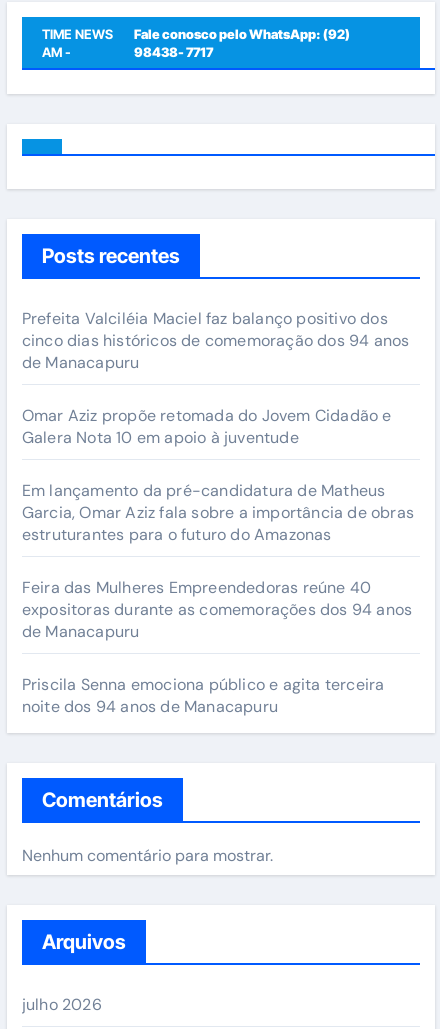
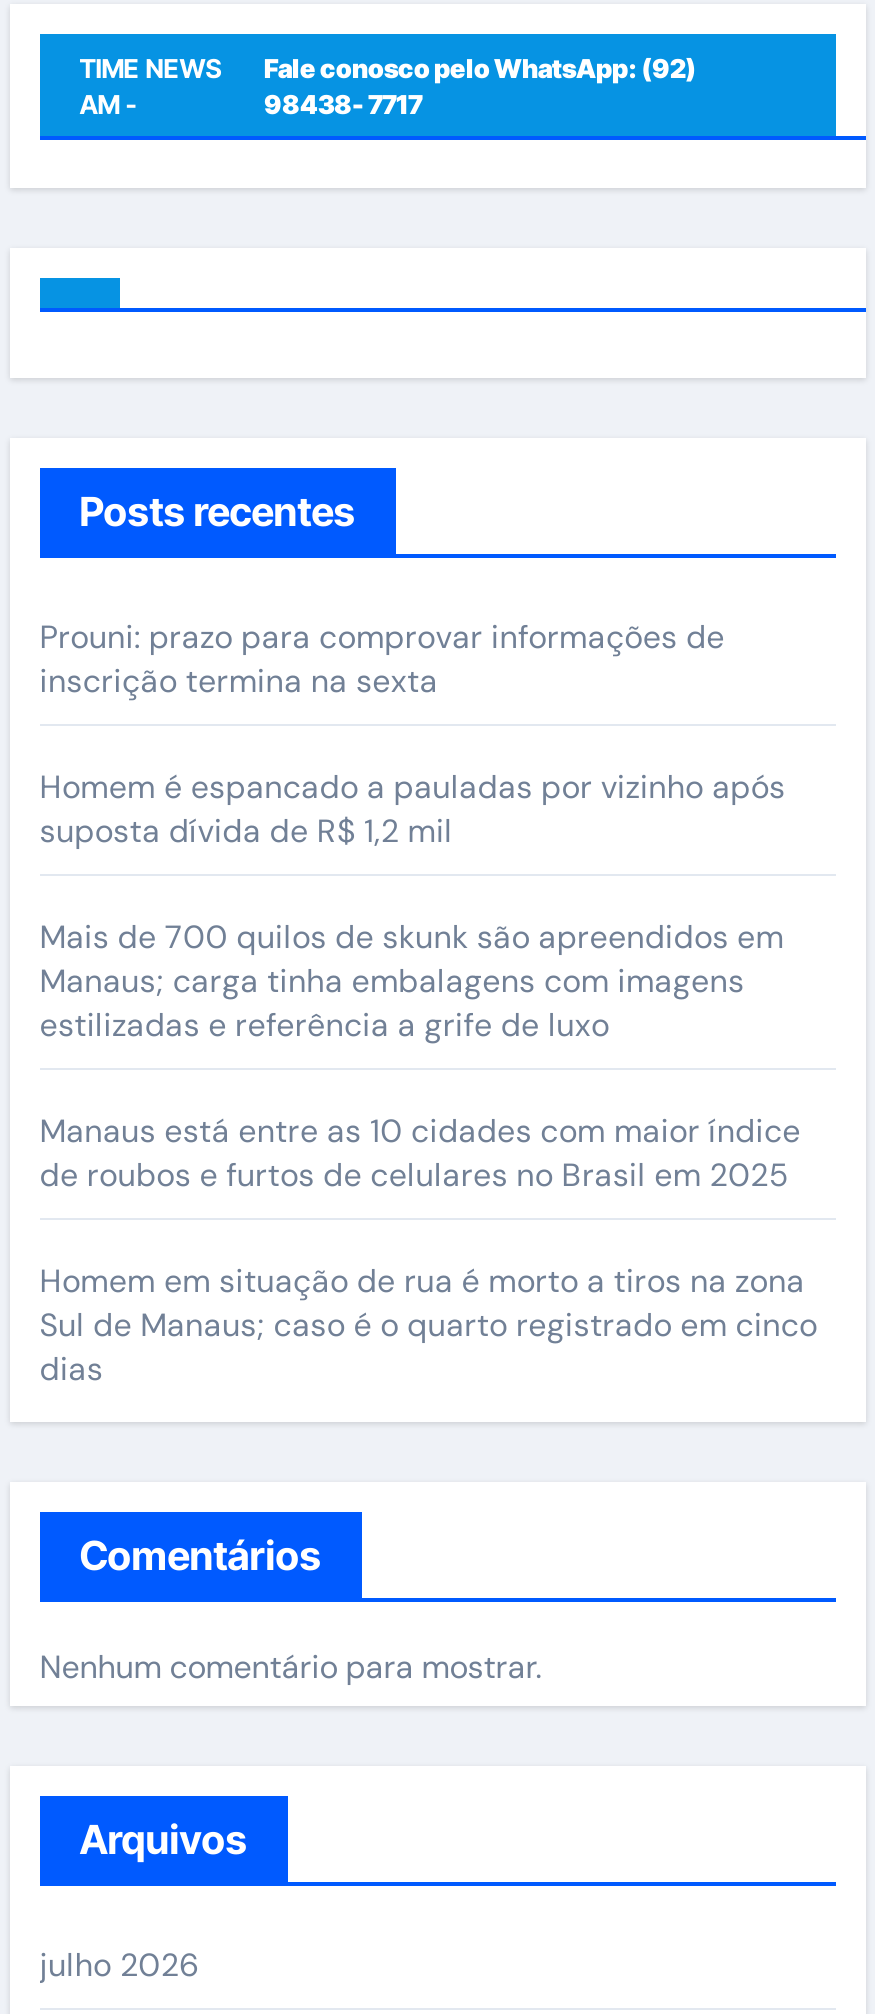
- Prefeita Valciléia Maciel faz balanço positivo dos
- cinco dias históricos de comemoração dos 94 anos
- de Manacapuru
+ Prouni: prazo para comprovar informações de
+ inscrição termina na sexta

- Omar Aziz propõe retomada do Jovem Cidadão e
- Galera Nota 10 em apoio à juventude
+ Homem é espancado a pauladas por vizinho após
+ suposta dívida de R$ 1,2 mil

- Em lançamento da pré-candidatura de Matheus
- Garcia, Omar Aziz fala sobre a importância de obras
- estruturantes para o futuro do Amazonas
+ Mais de 700 quilos de skunk são apreendidos em
+ Manaus; carga tinha embalagens com imagens
+ estilizadas e referência a grife de luxo

- Feira das Mulheres Empreendedoras reúne 40
- expositoras durante as comemorações dos 94 anos
- de Manacapuru
+ Manaus está entre as 10 cidades com maior índice
+ de roubos e furtos de celulares no Brasil em 2025

- Priscila Senna emociona público e agita terceira
- noite dos 94 anos de Manacapuru
+ Homem em situação de rua é morto a tiros na zona
+ Sul de Manaus; caso é o quarto registrado em cinco
+ dias
